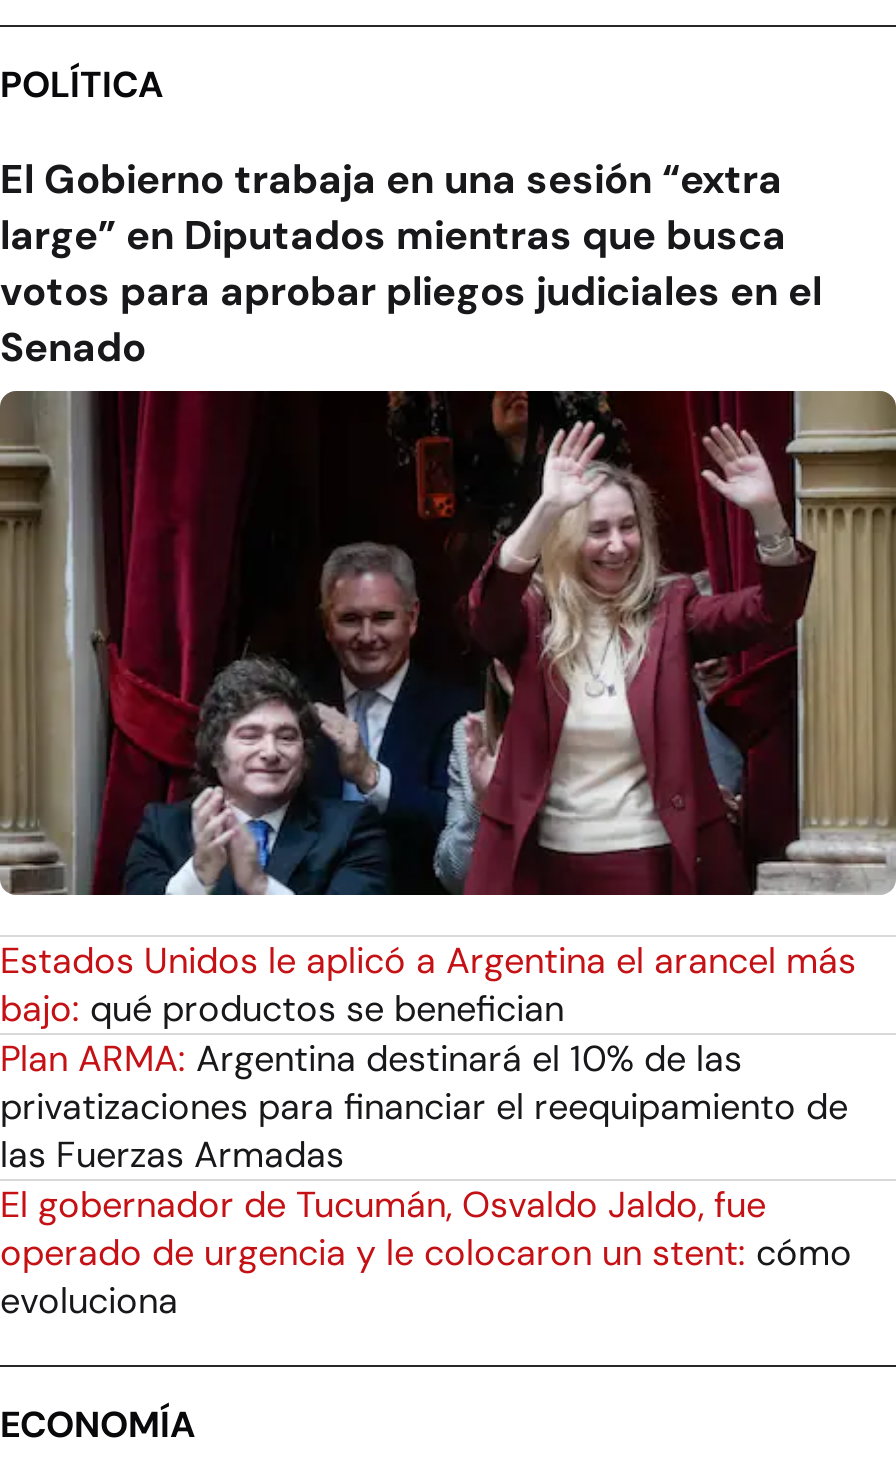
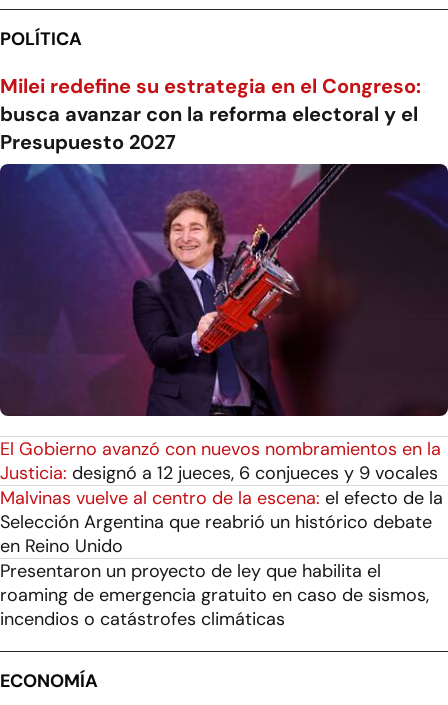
- El Gobierno trabaja en una sesión “extra
- large” en Diputados mientras que busca
- votos para aprobar pliegos judiciales en el
- Senado
+ Milei redefine su estrategia en el Congreso:
+ busca avanzar con la reforma electoral y el
+ Presupuesto 2027

- [image]
- Estados Unidos le aplicó a Argentina el arancel más
- bajo: qué productos se benefician
- Plan ARMA: Argentina destinará el 10% de las
- privatizaciones para financiar el reequipamiento de
- las Fuerzas Armadas
- El gobernador de Tucumán, Osvaldo Jaldo, fue
- operado de urgencia y le colocaron un stent: cómo
- evoluciona
+ [image]
+ El Gobierno avanzó con nuevos nombramientos en la
+ Justicia: designó a 12 jueces, 6 conjueces y 9 vocales
+ Malvinas vuelve al centro de la escena: el efecto de la
+ Selección Argentina que reabrió un histórico debate
+ en Reino Unido
+ Presentaron un proyecto de ley que habilita el
+ roaming de emergencia gratuito en caso de sismos,
+ incendios o catástrofes climáticas
